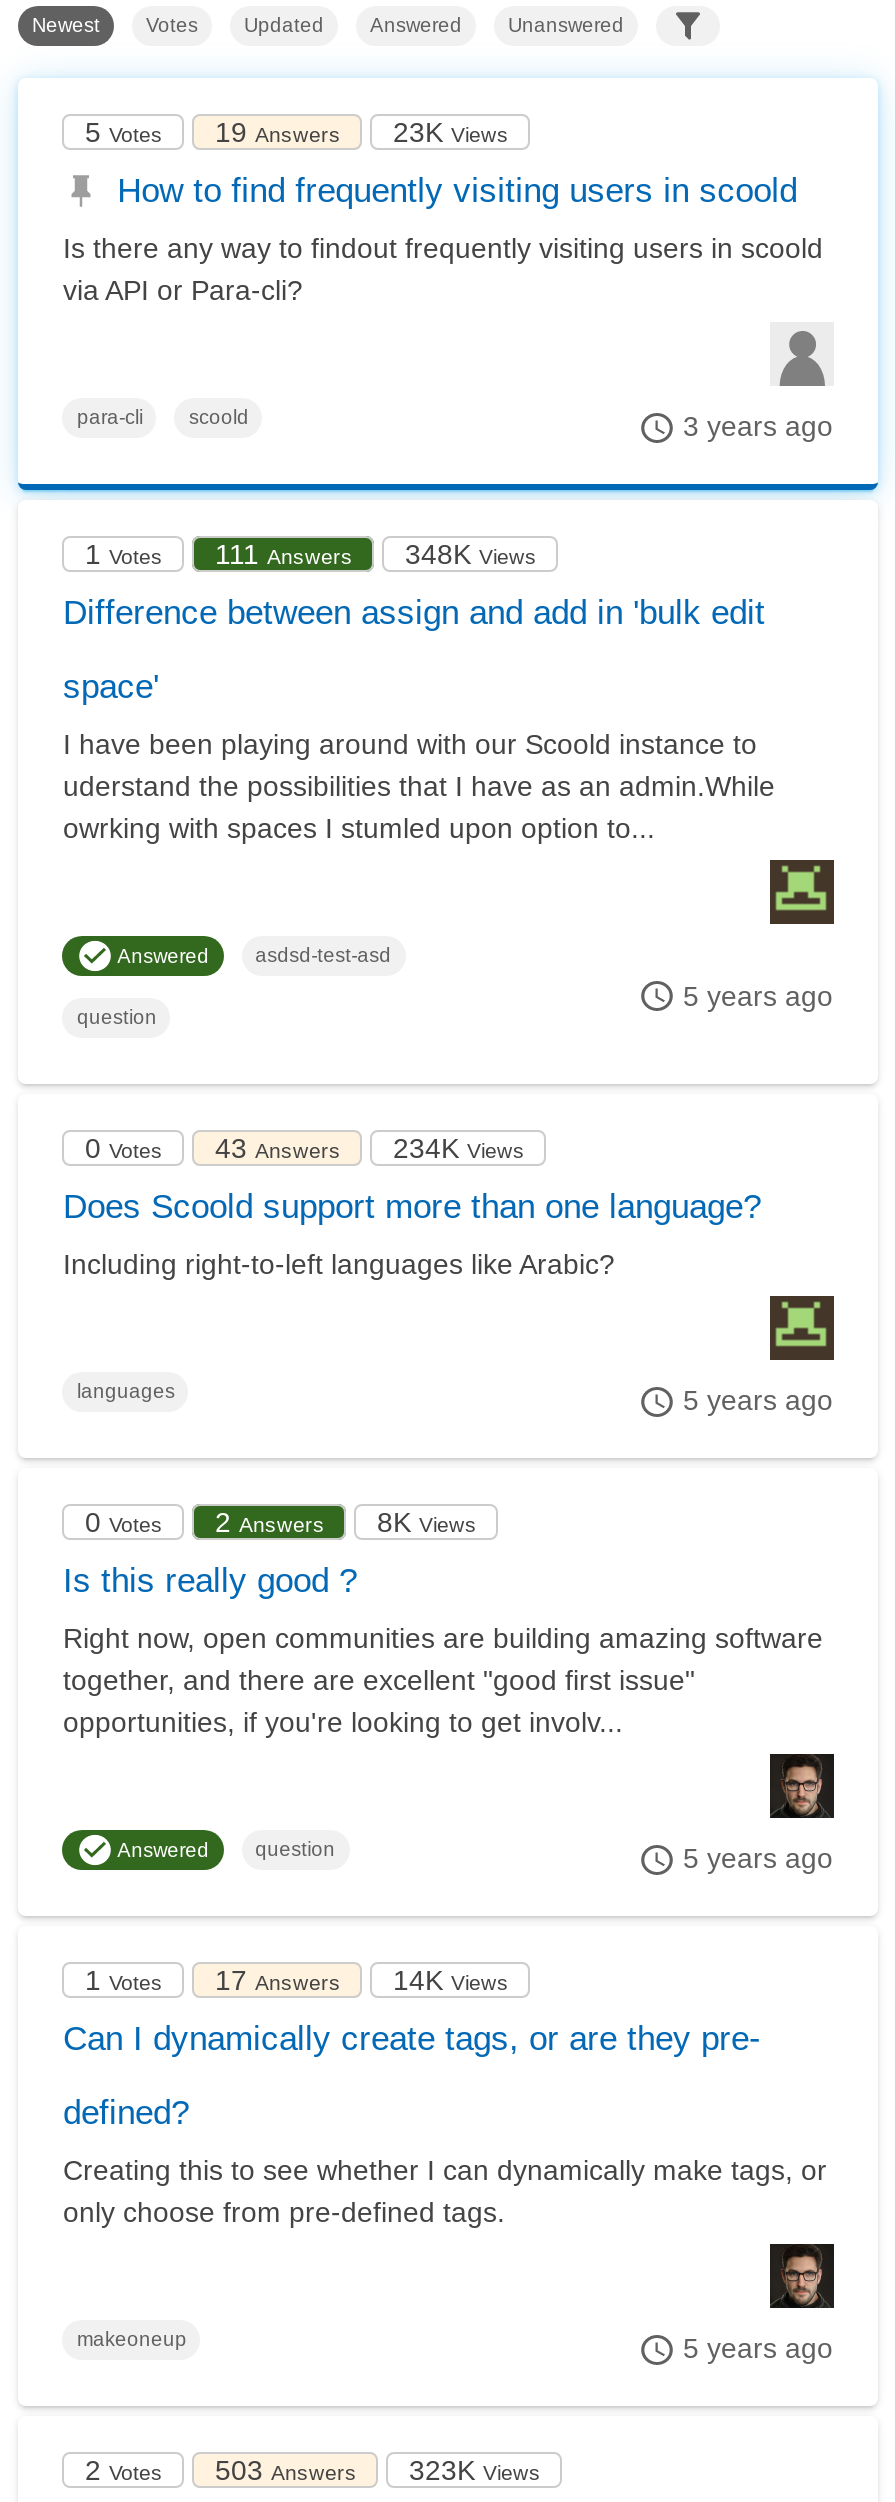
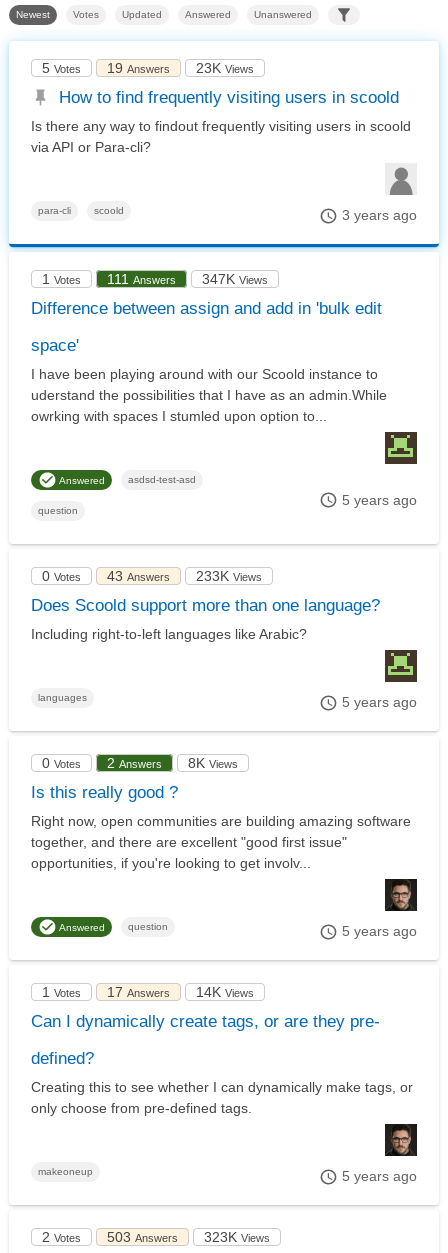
- 1 Votes 111Answers 348K Views
+ 1 Votes 111Answers 347K Views

- 234K Views
+ 233K Views
